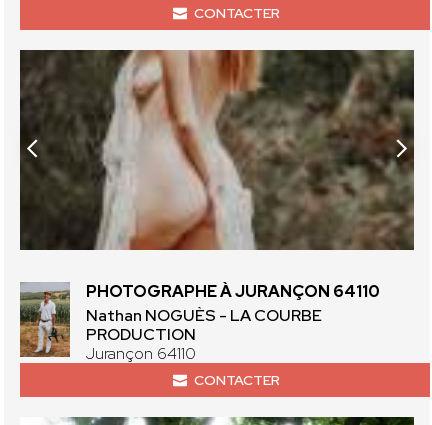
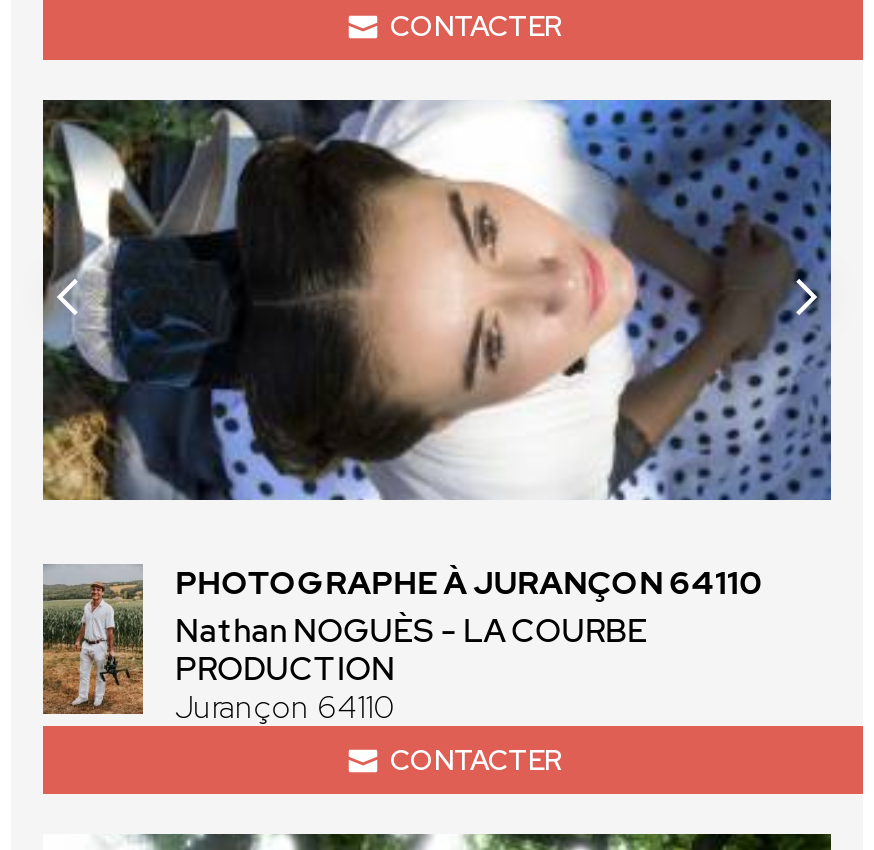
- [image]
+ [image]
